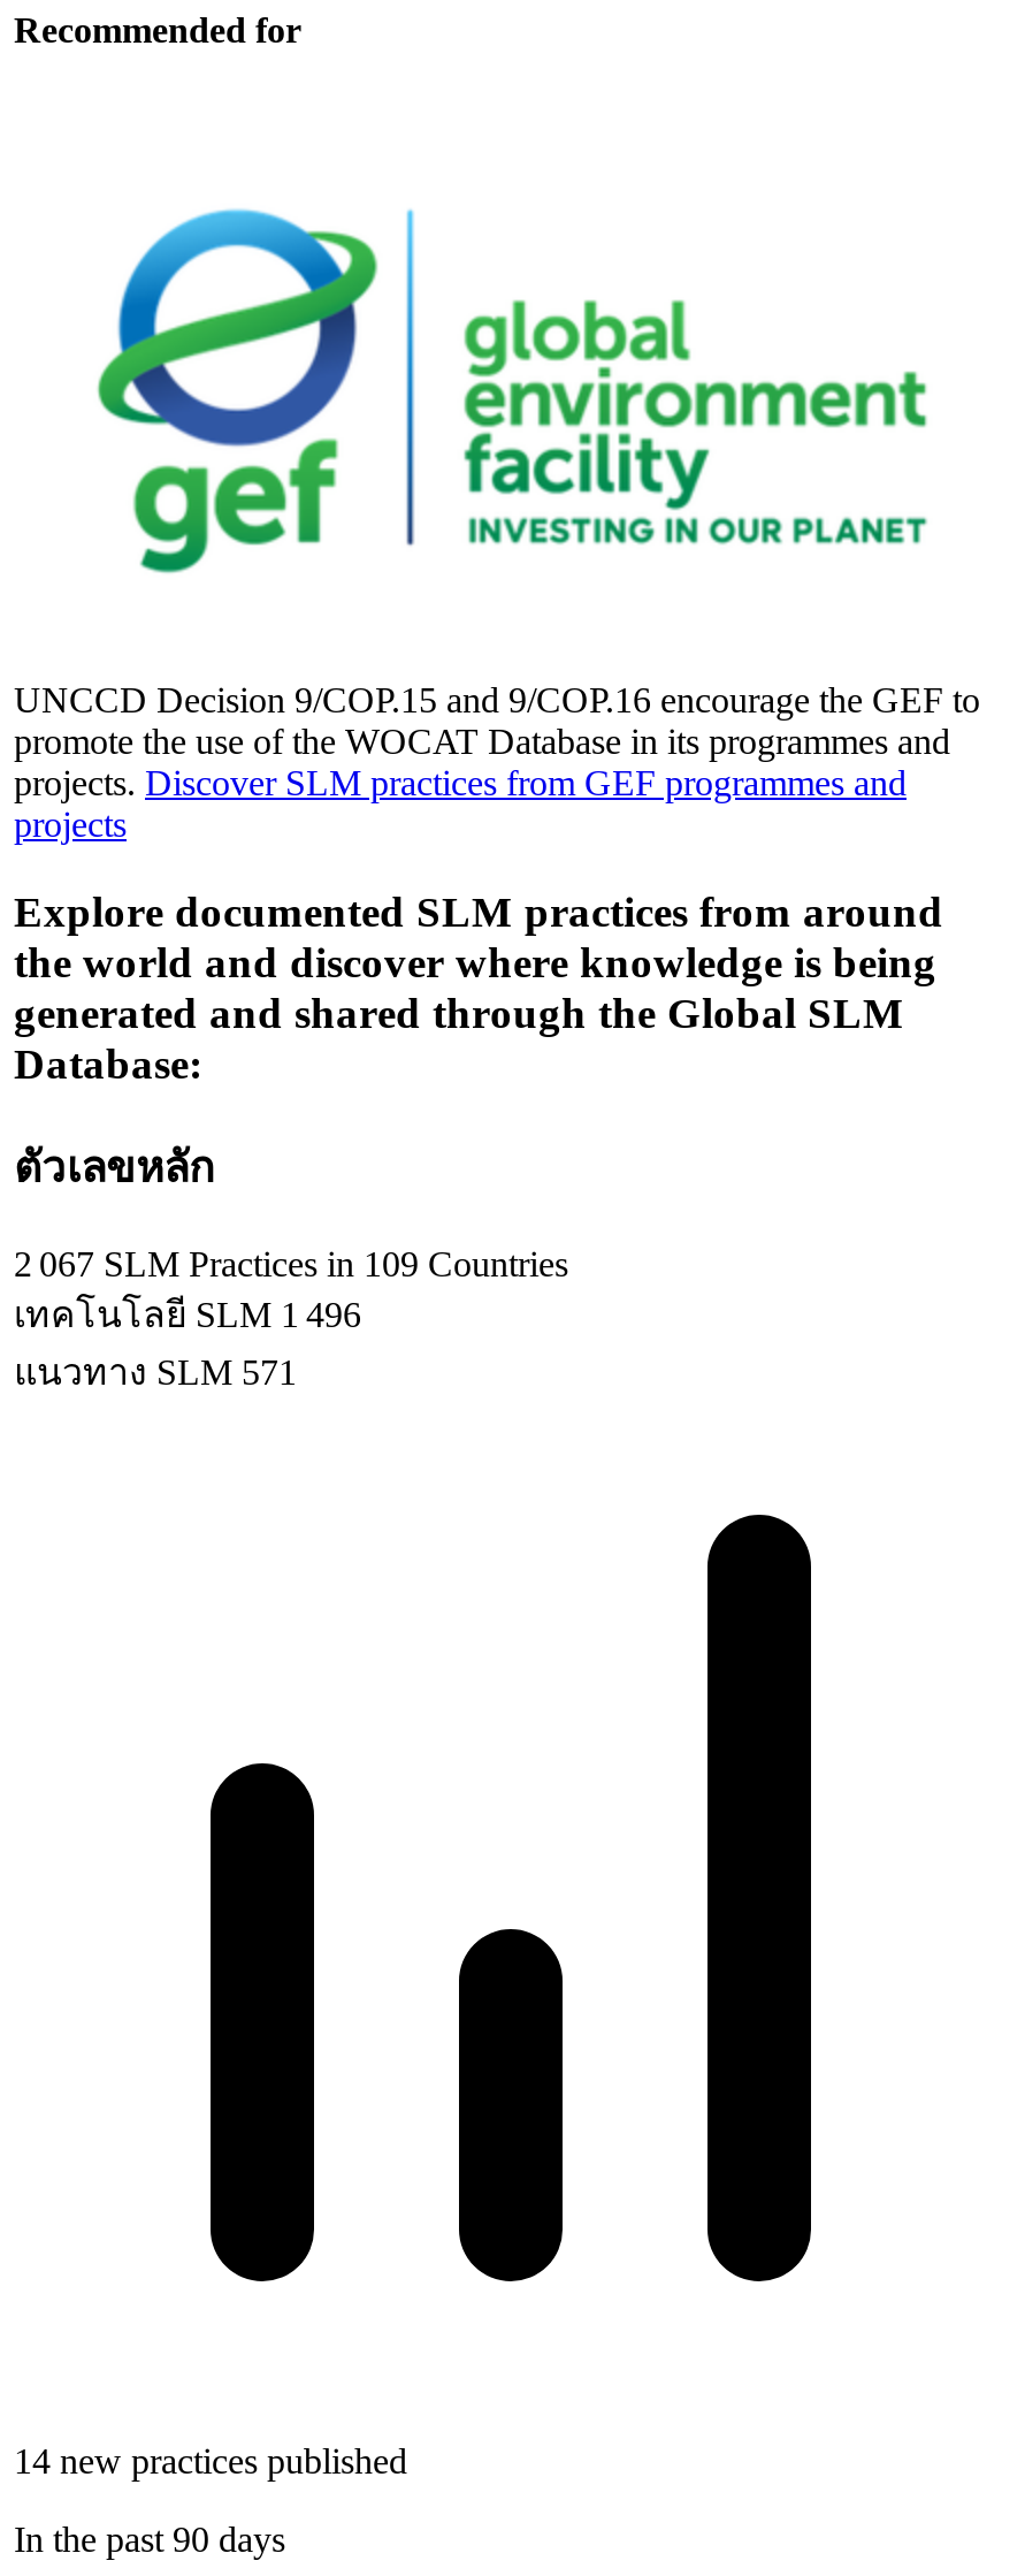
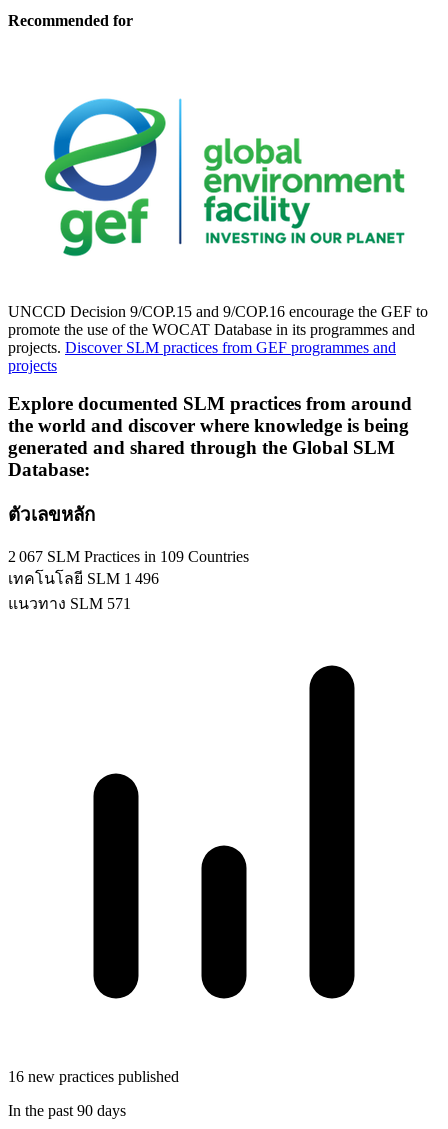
- 14 new practices published
+ 16 new practices published
